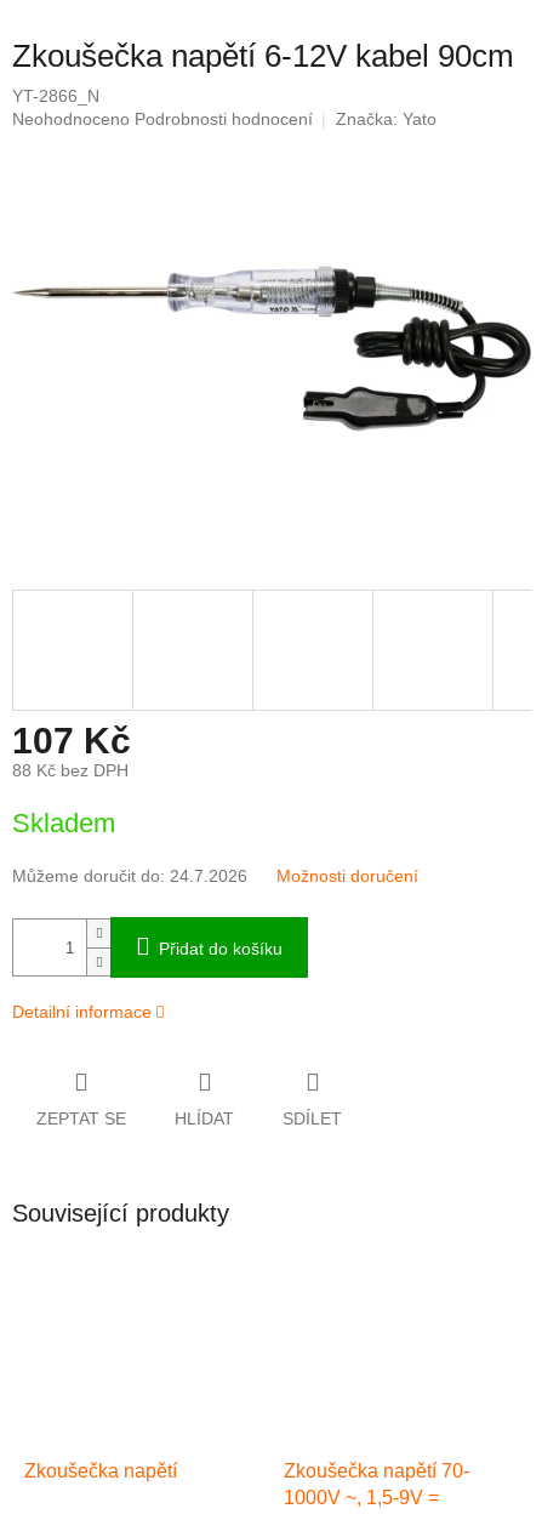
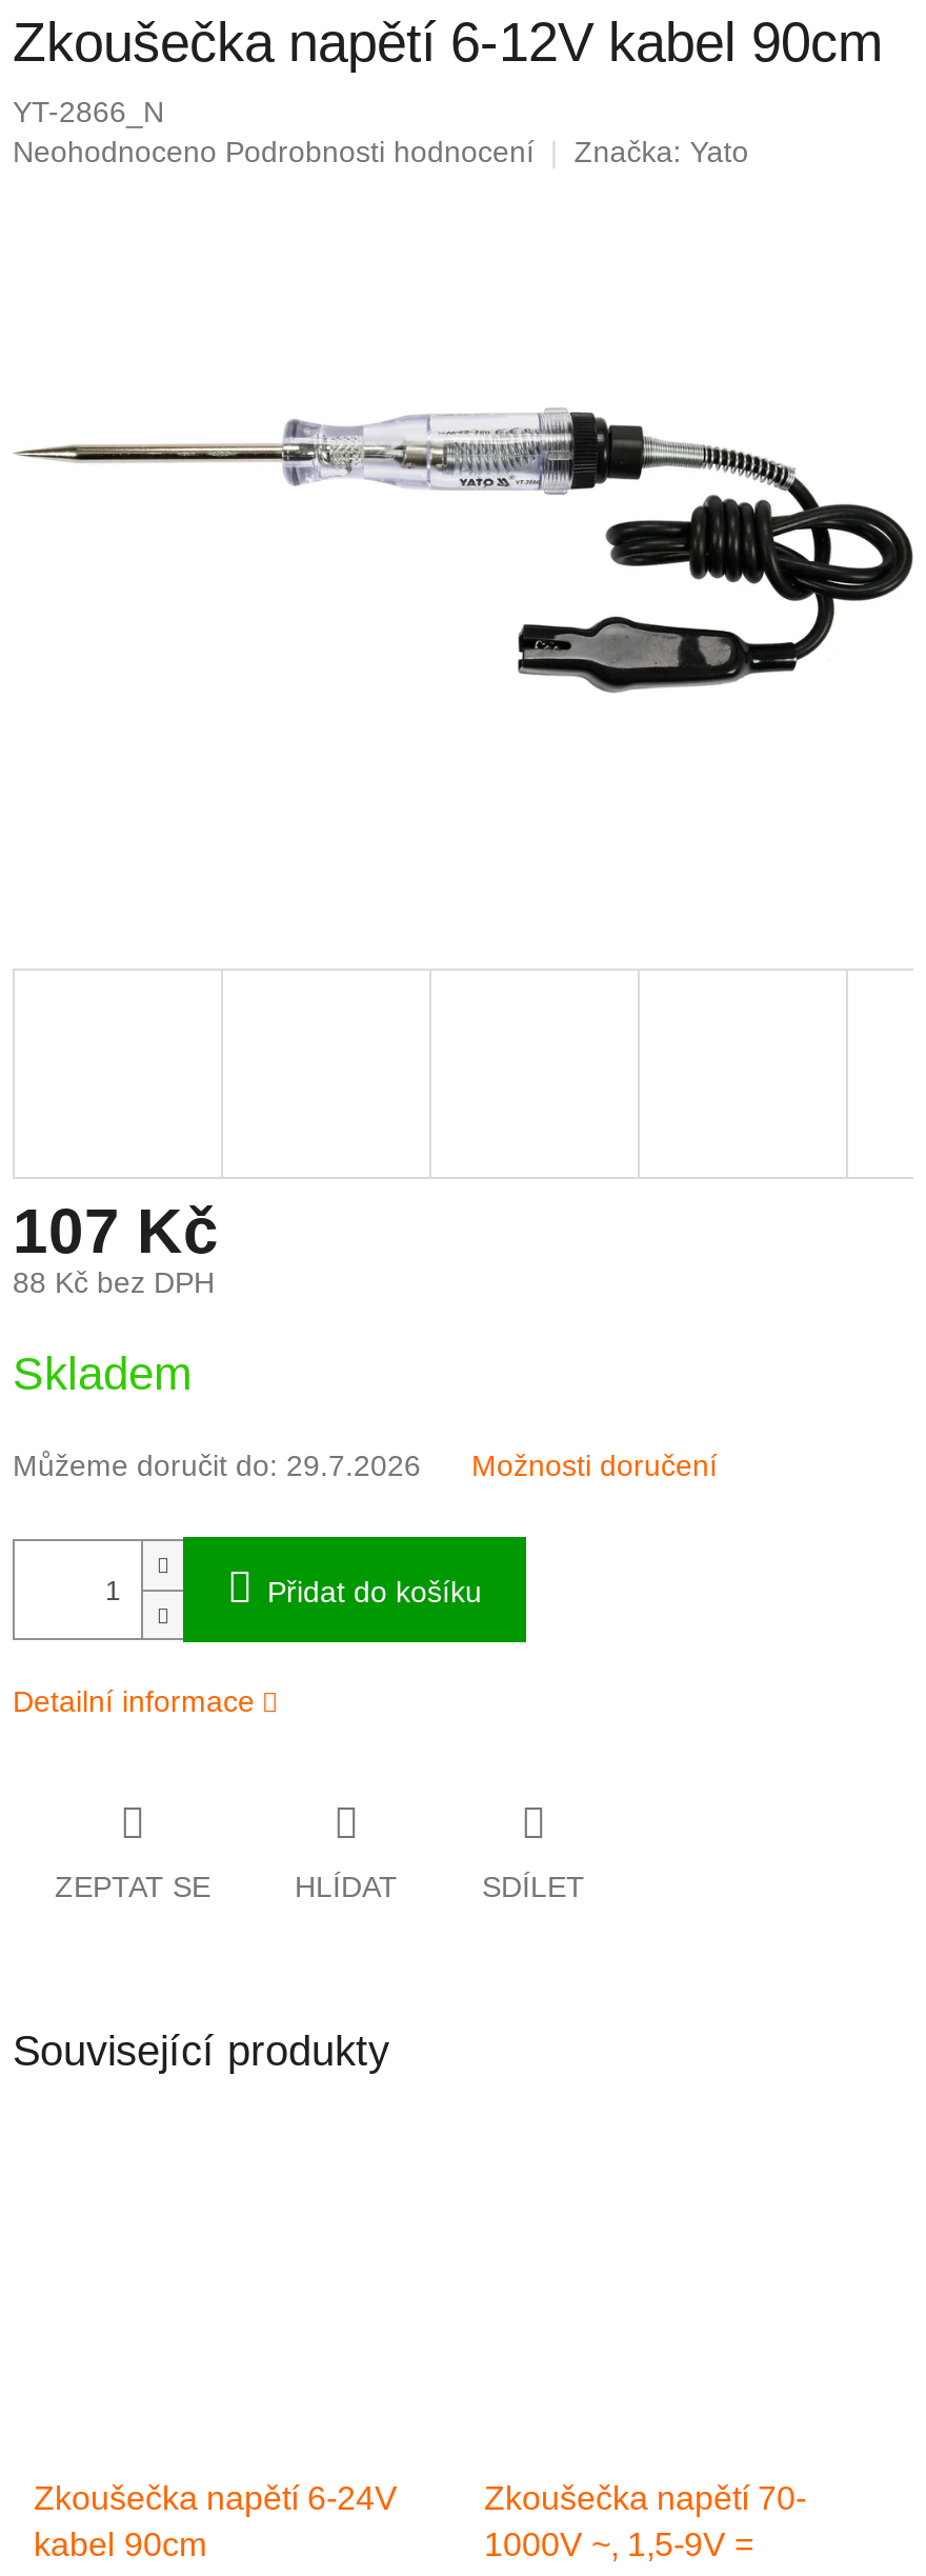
- Můžeme doručit do: 24.7.2026
+ Můžeme doručit do: 29.7.2026

- Zkoušečka napětí
+ Zkoušečka napětí 6-24V
+ kabel 90cm
